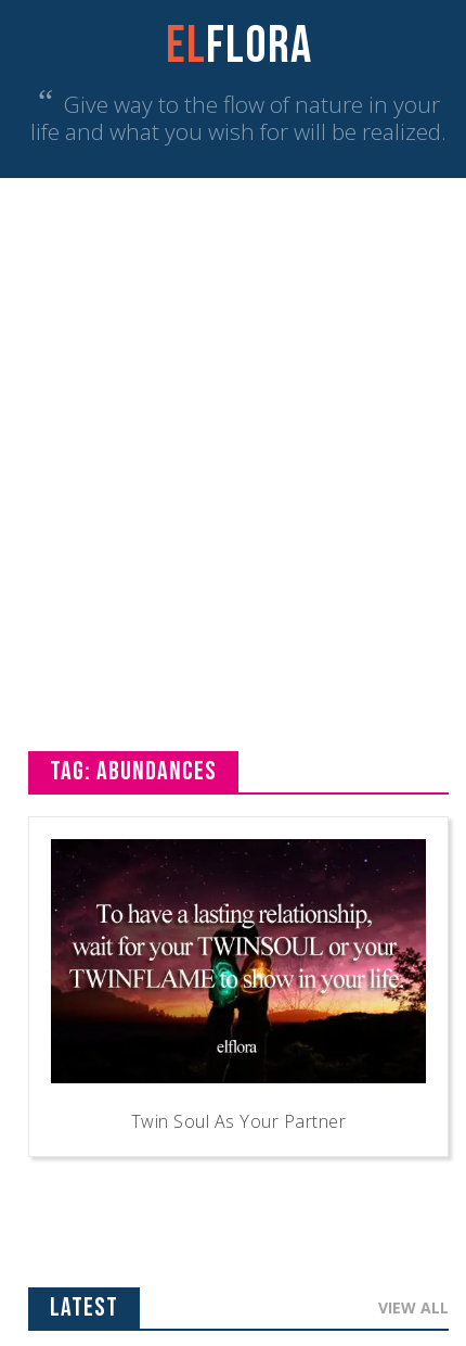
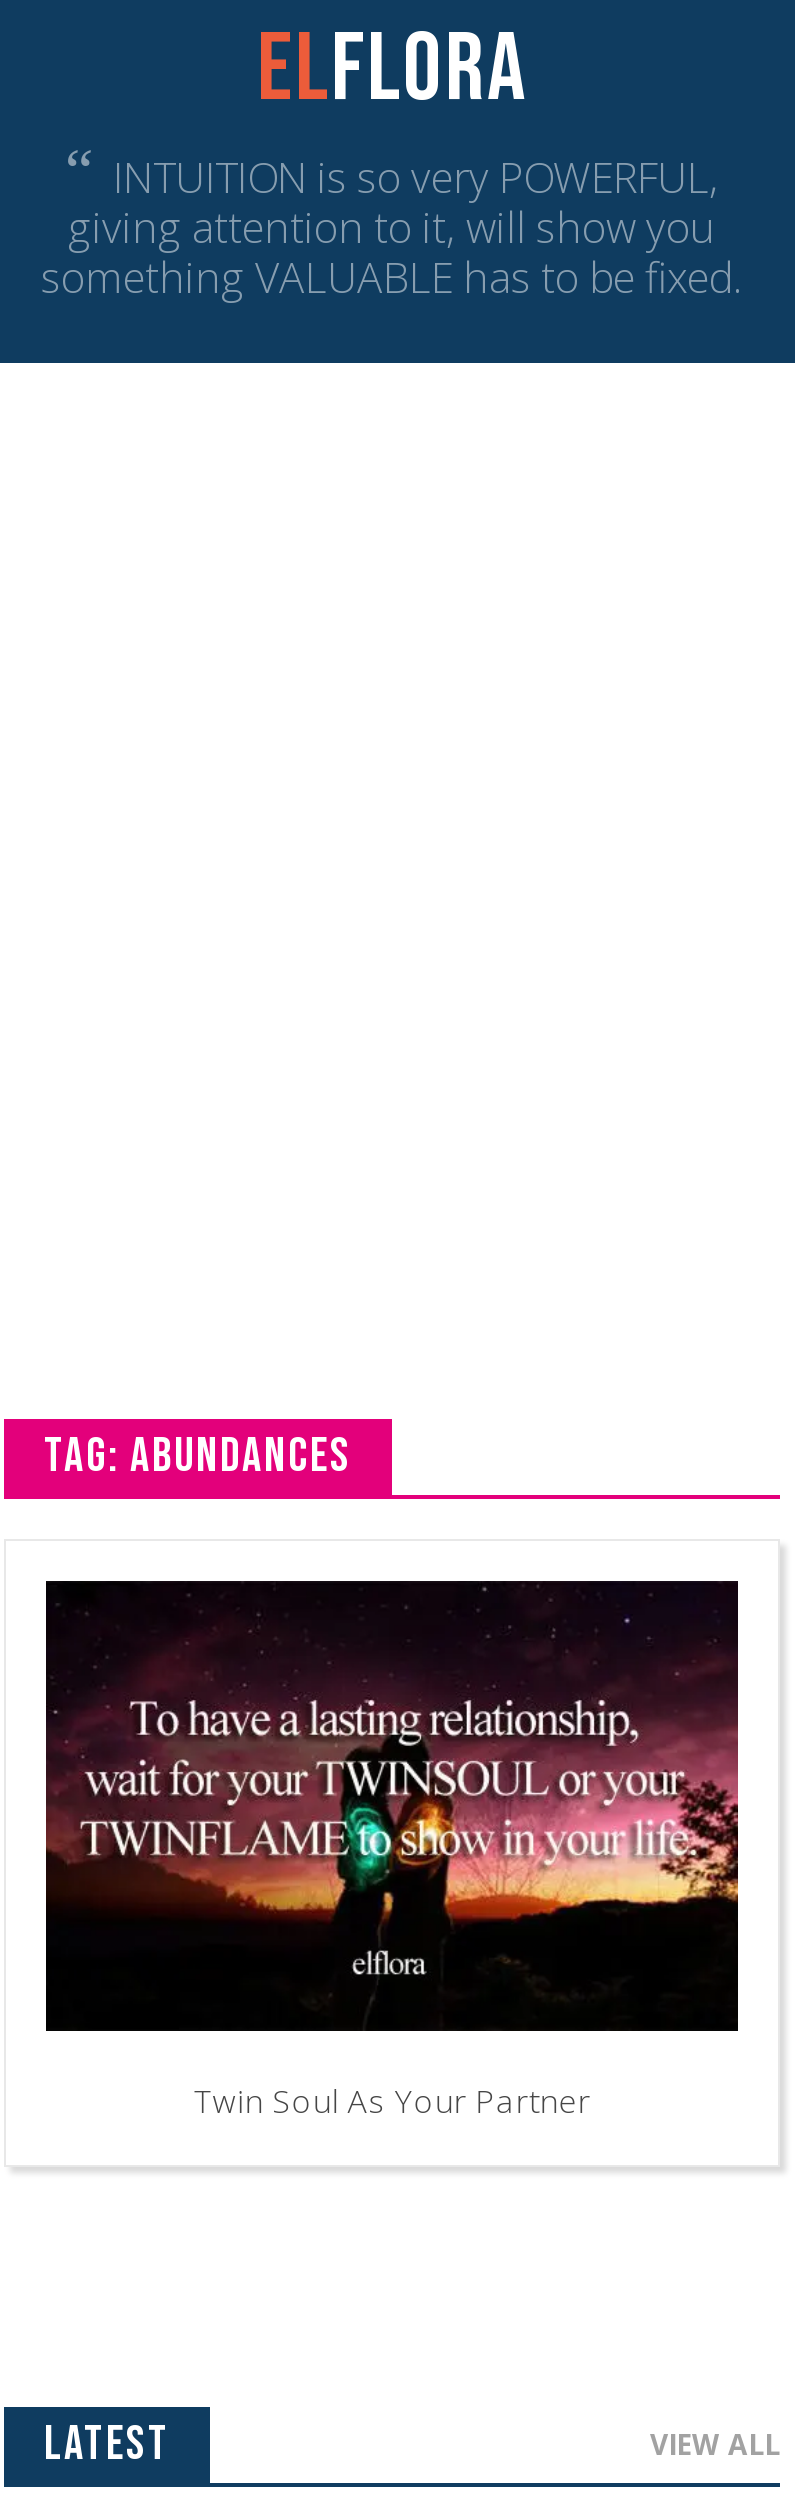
- “ Give way to the flow of nature in your
- life and what you wish for will be realized.
+ “ INTUITION is so very POWERFUL,
+ giving attention to it, will show you
+ something VALUABLE has to be fixed.
